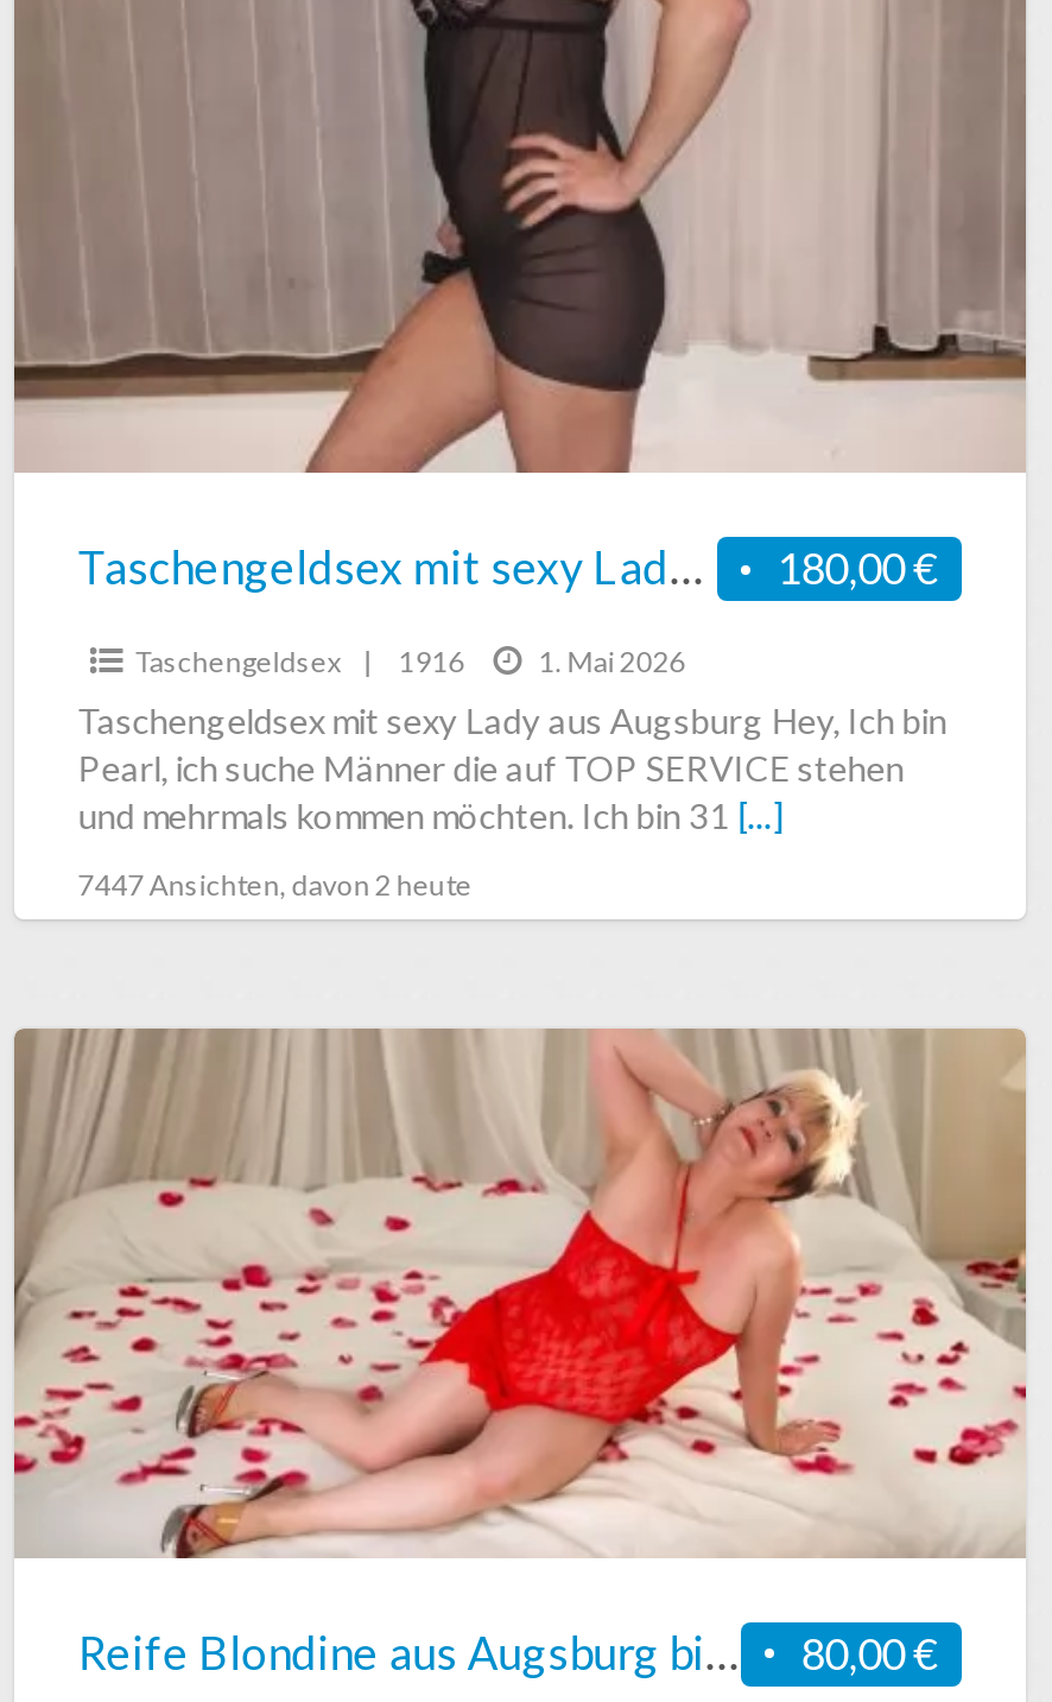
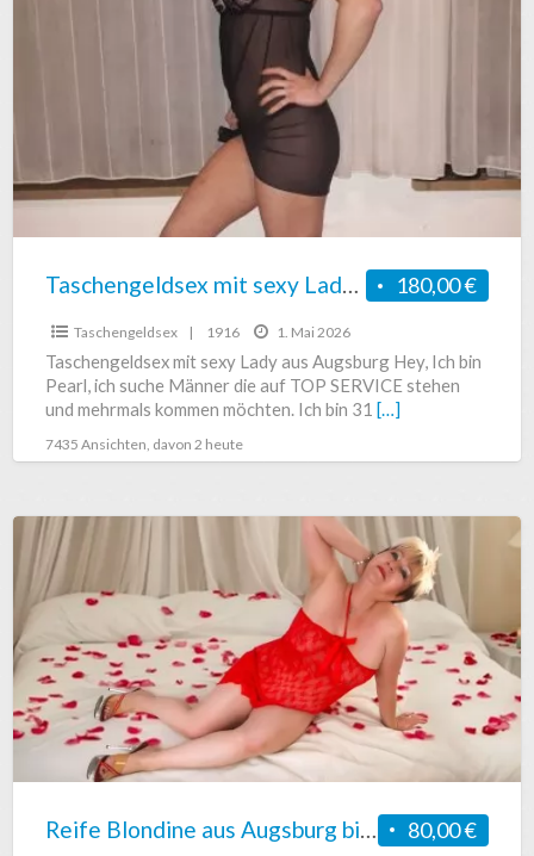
- 7447 Ansichten, davon 2 heute
+ 7435 Ansichten, davon 2 heute
